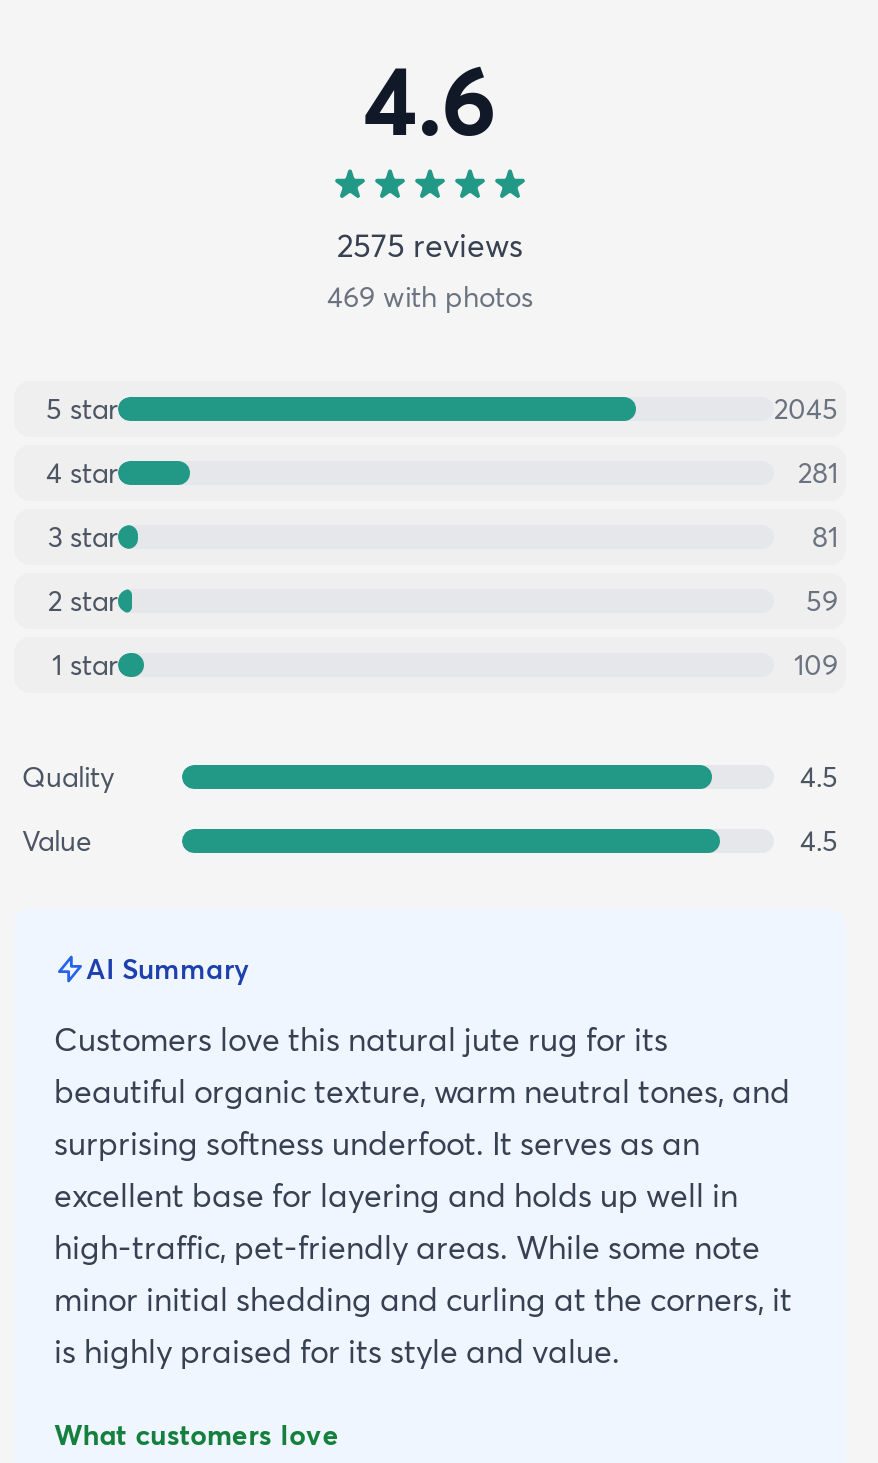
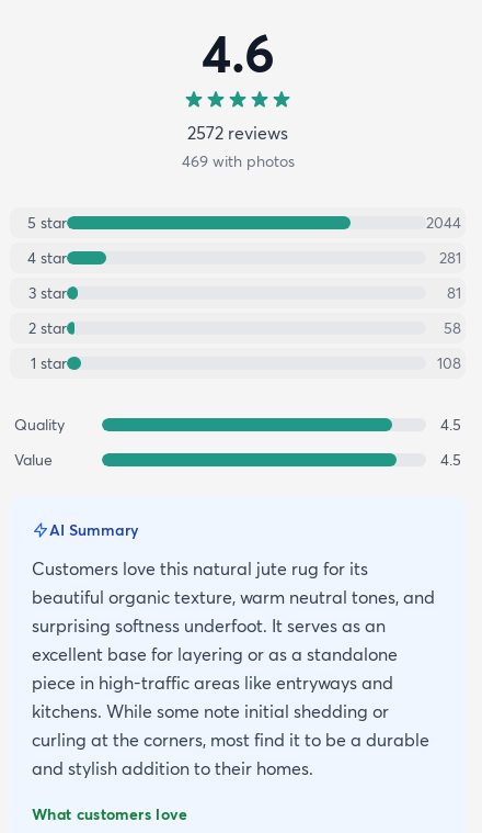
- 2575 reviews
+ 2572 reviews

- 2045
+ 2044

- 59
+ 58

- 109
+ 108

- excellent base for layering and holds up well in
- high-traffic, pet-friendly areas. While some note
- minor initial shedding and curling at the corners, it
- is highly praised for its style and value.
+ excellent base for layering or as a standalone
+ piece in high-traffic areas like entryways and
+ kitchens. While some note initial shedding or
+ curling at the corners, most find it to be a durable
+ and stylish addition to their homes.
